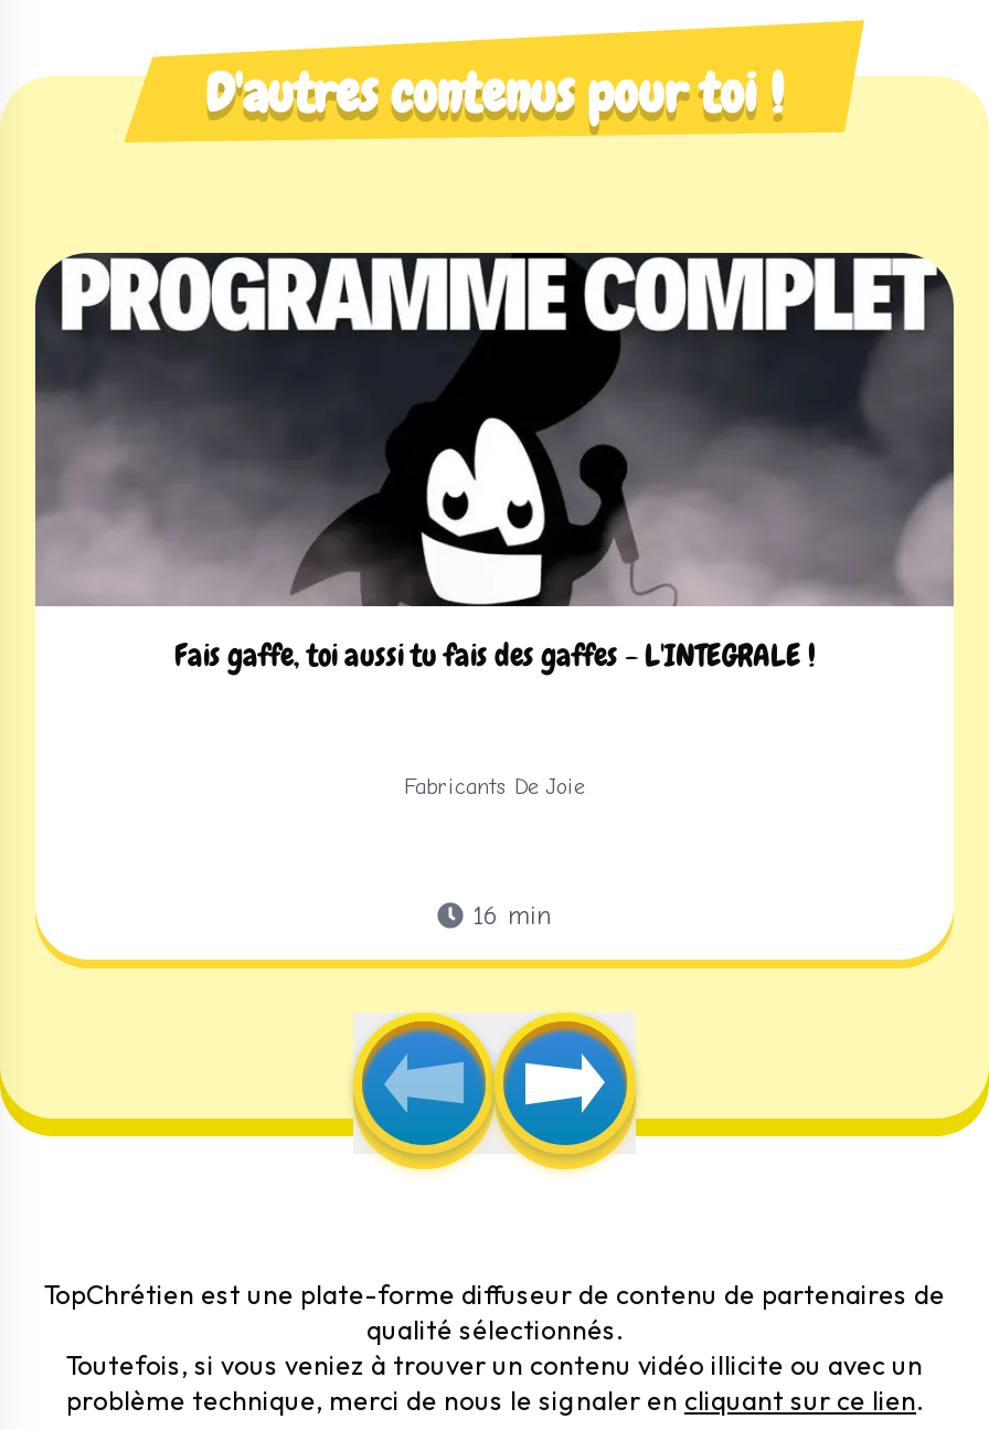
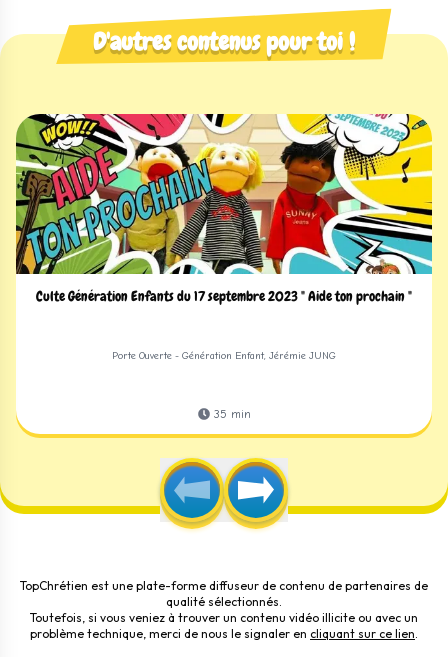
- [image]
- Fais gaffe, toi aussi tu fais des gaffes - L'INTEGRALE !
+ [image]
+ Culte Génération Enfants du 17 septembre 2023 " Aide ton prochain "

- Fabricants De Joie
+ Porte Ouverte - Génération Enfant, Jérémie JUNG

- 16 min
+ 35 min
